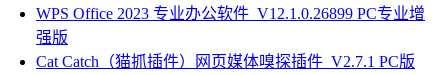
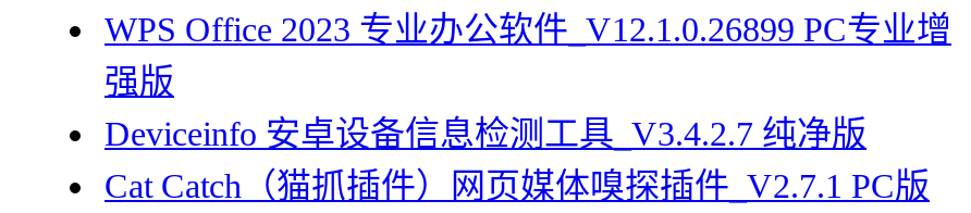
+ Deviceinfo 安卓设备信息检测工具_V3.4.2.7 纯净版
